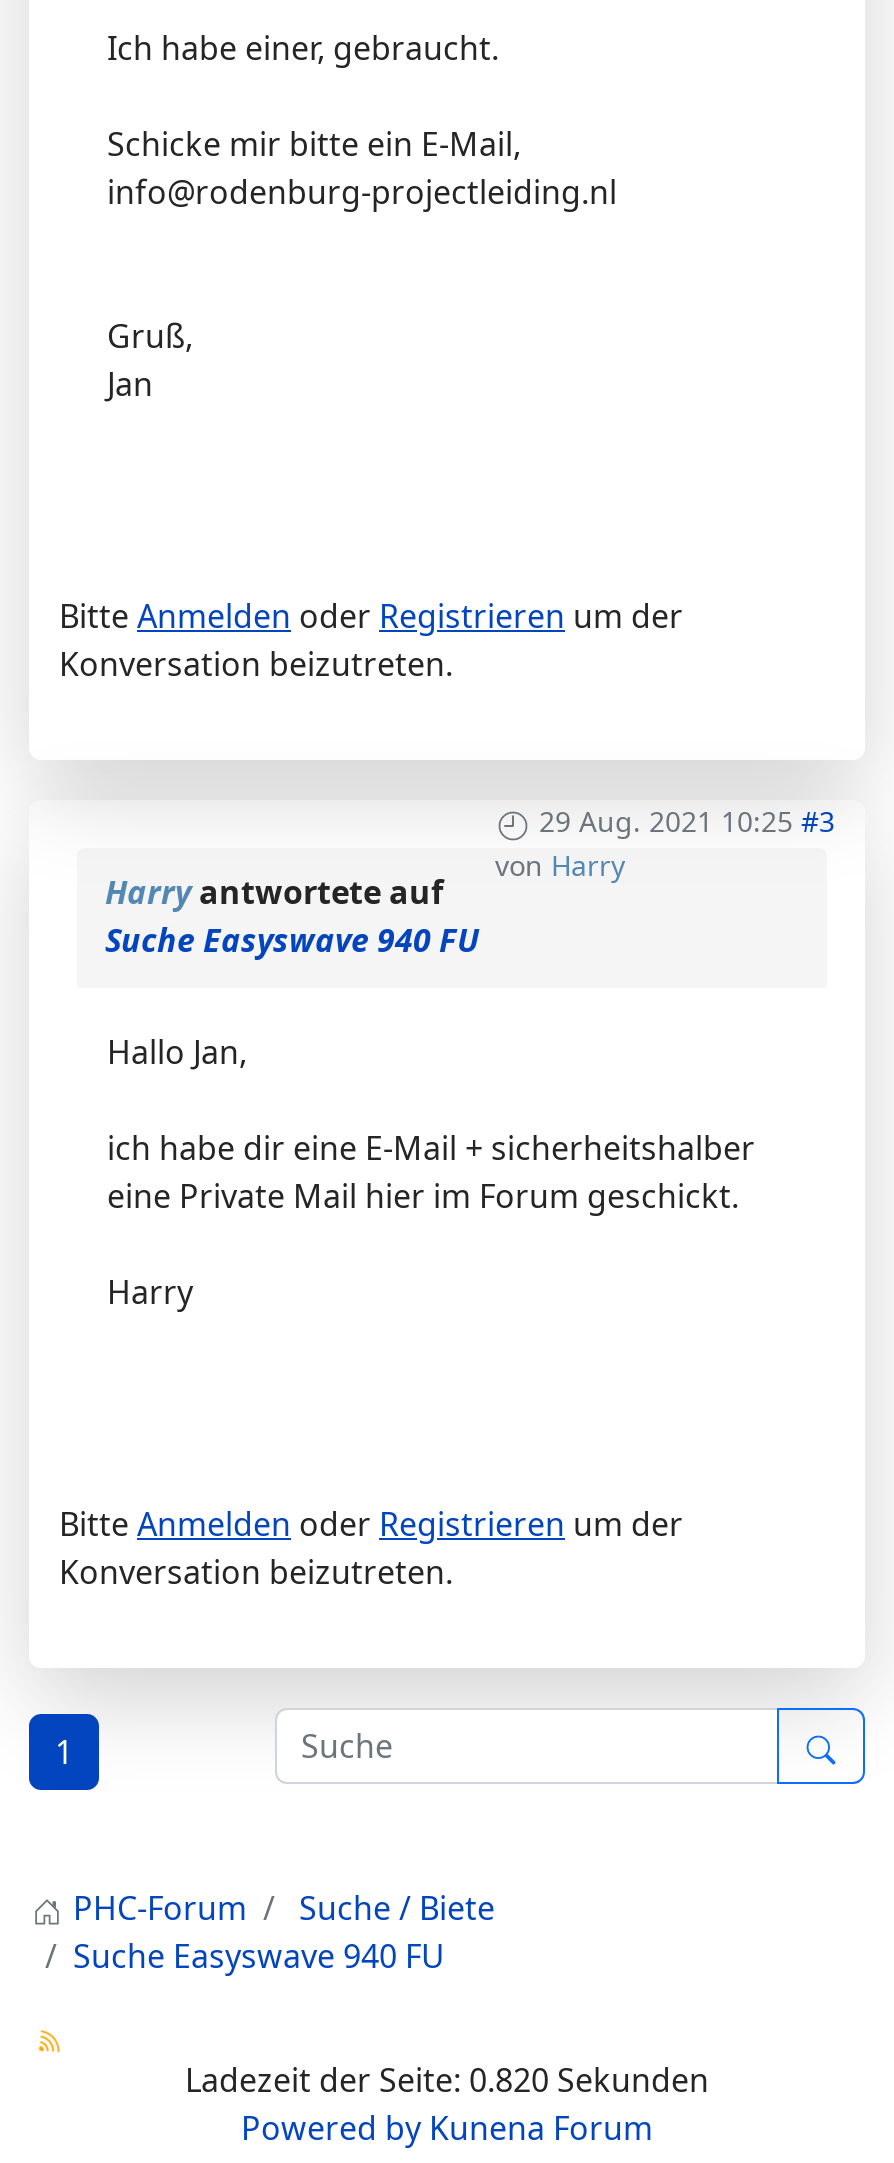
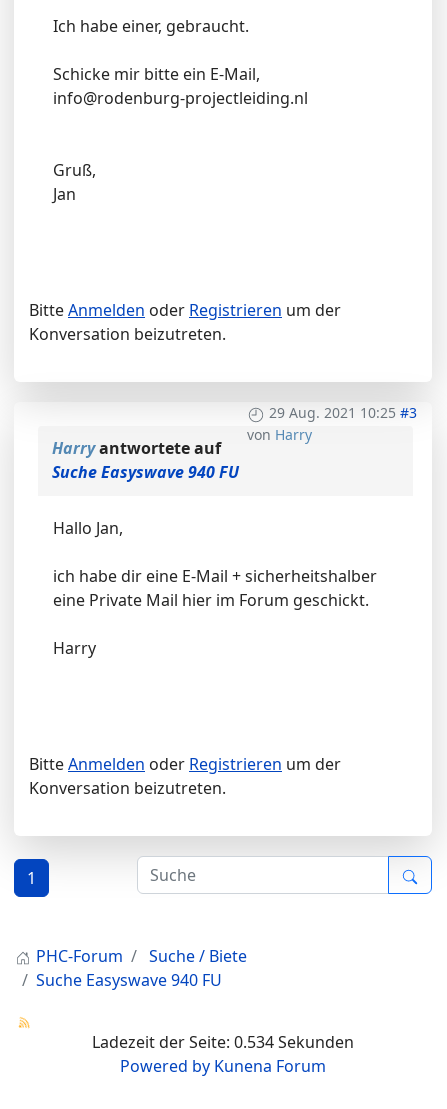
- Ladezeit der Seite: 0.820 Sekunden
+ Ladezeit der Seite: 0.534 Sekunden
